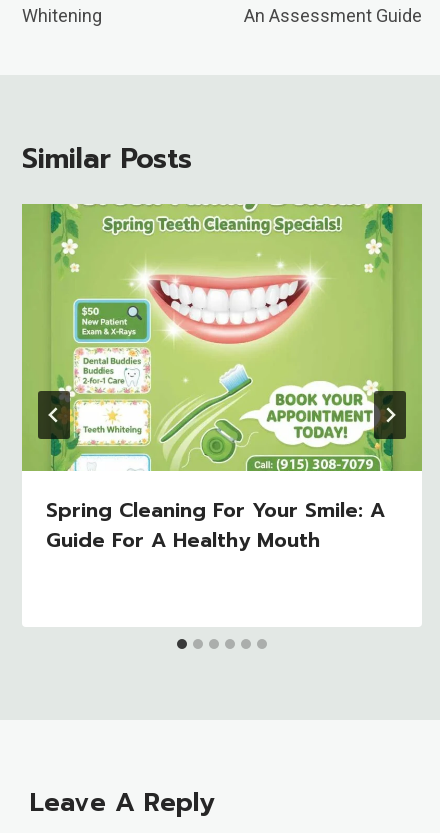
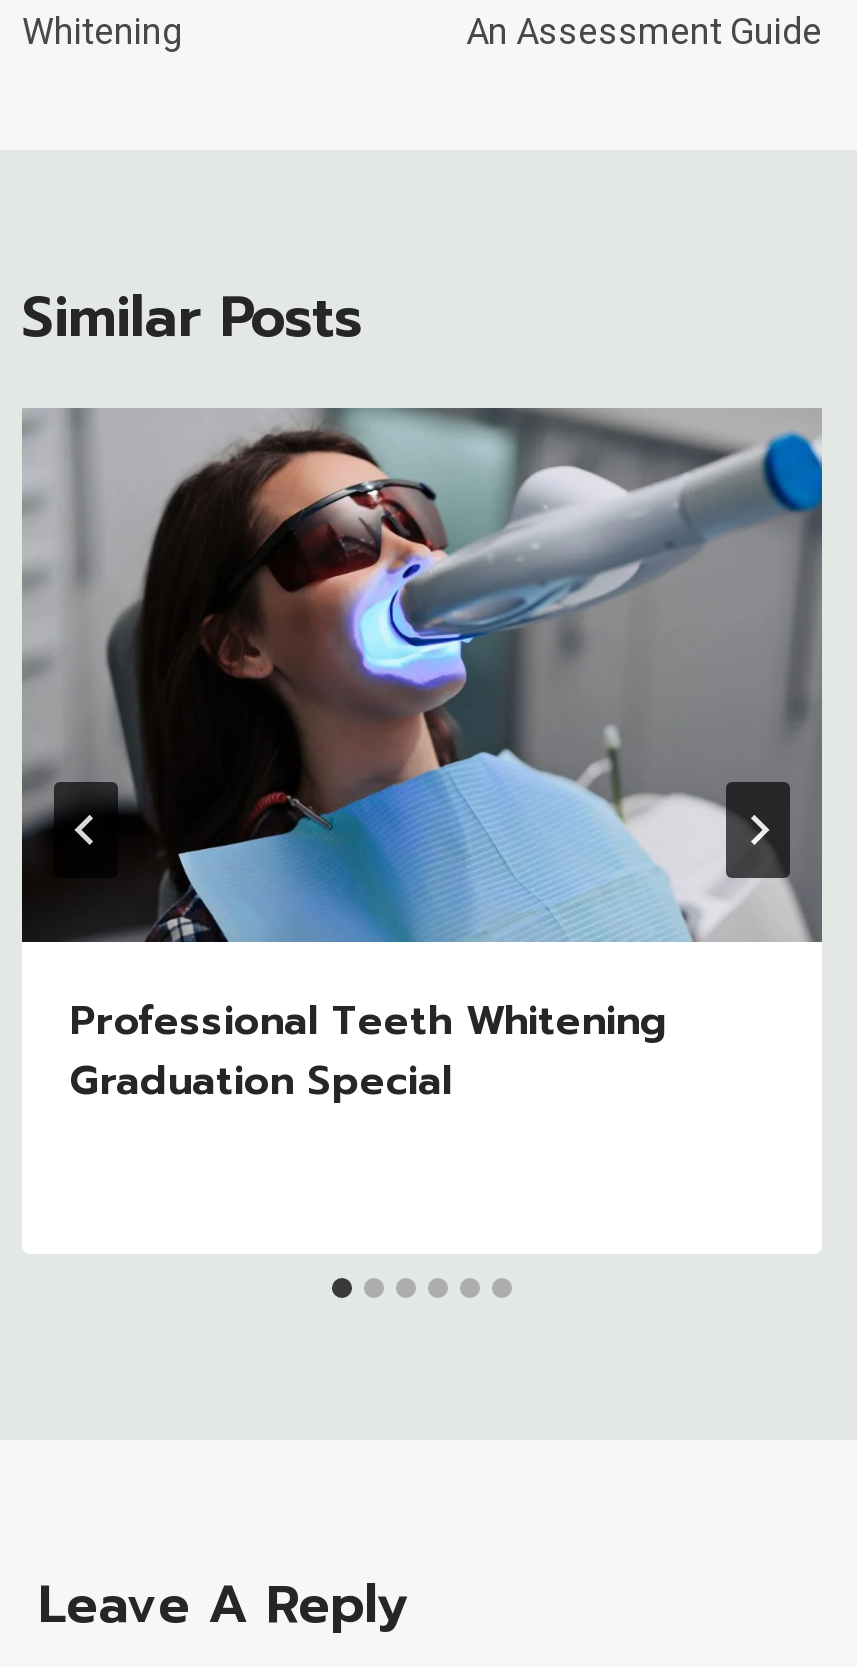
- [image]
- Spring Cleaning For Your Smile: A
- Guide For A Healthy Mouth
+ [image]
+ Professional Teeth Whitening
+ Graduation Special
